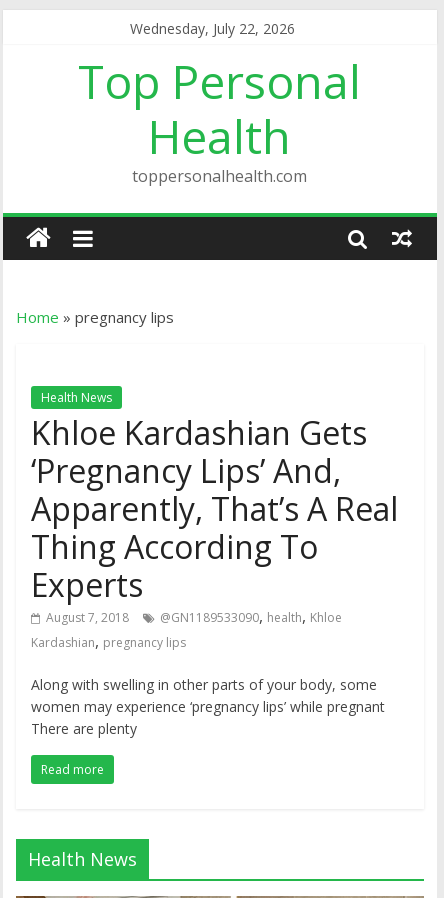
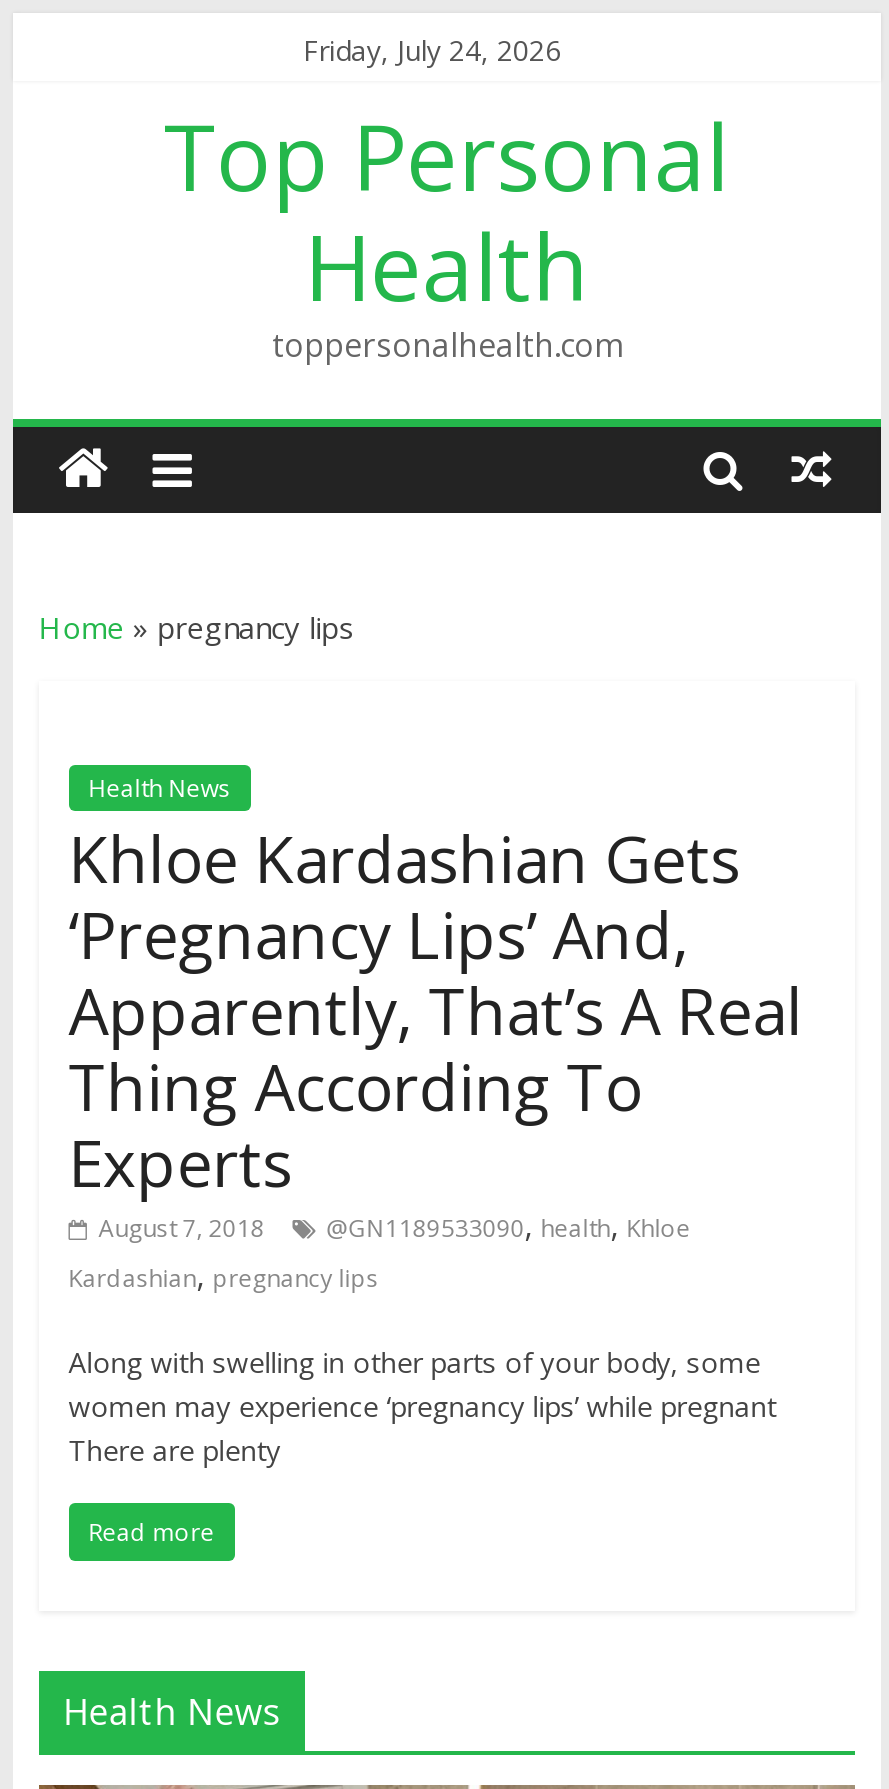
- Wednesday, July 22, 2026
+ Friday, July 24, 2026
